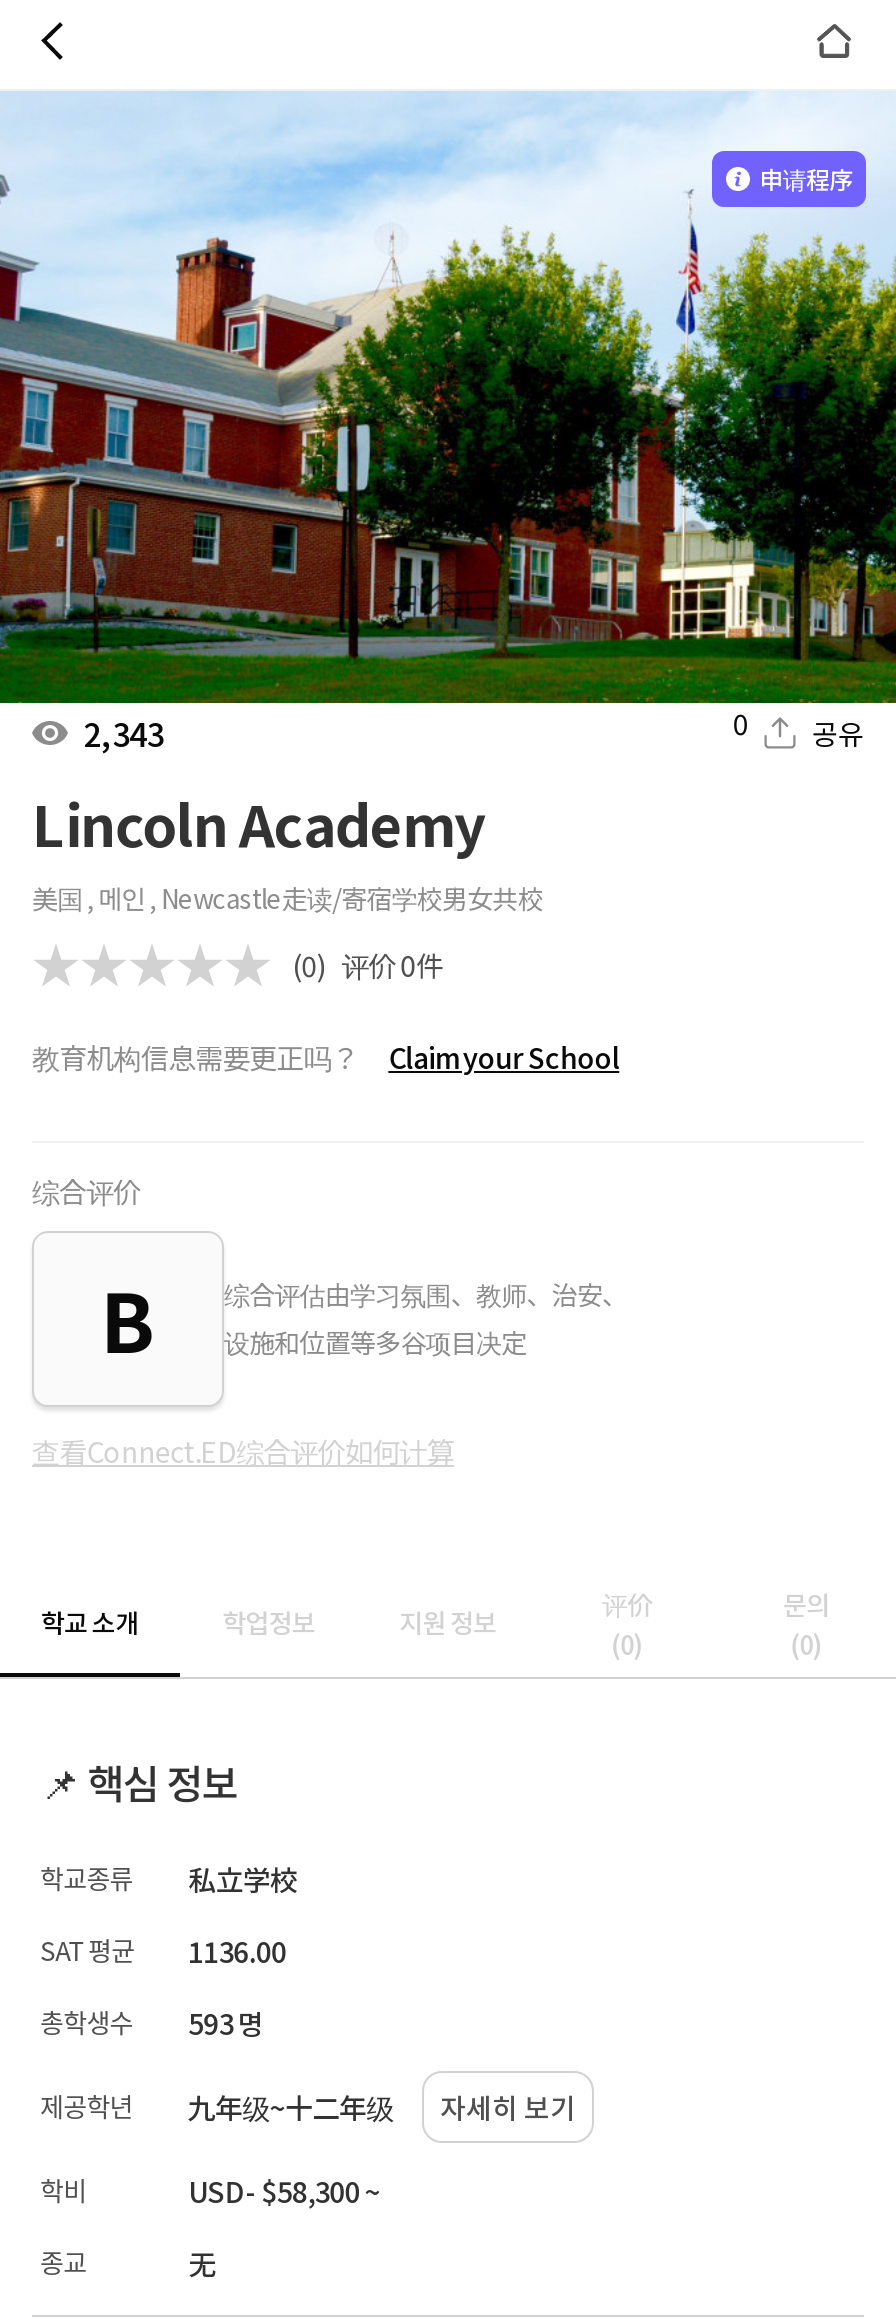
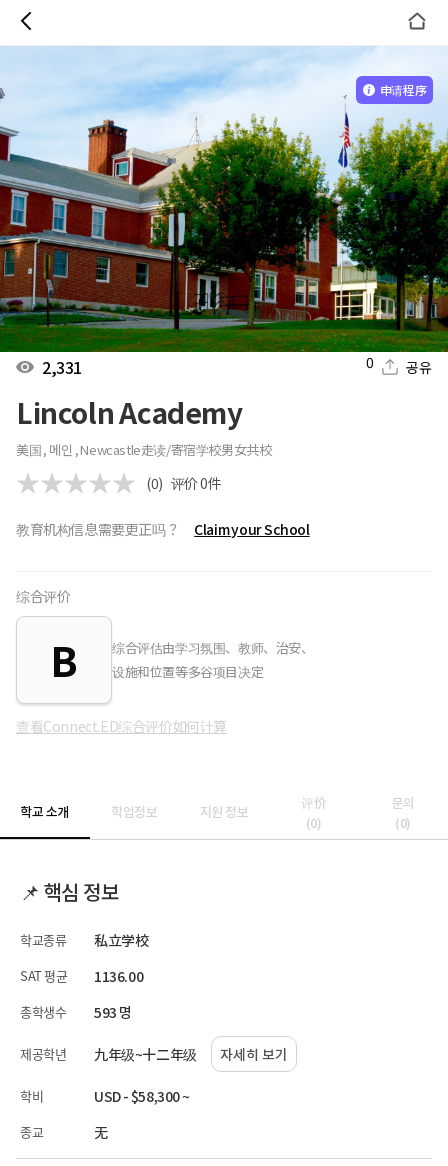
- 2,343
+ 2,331
